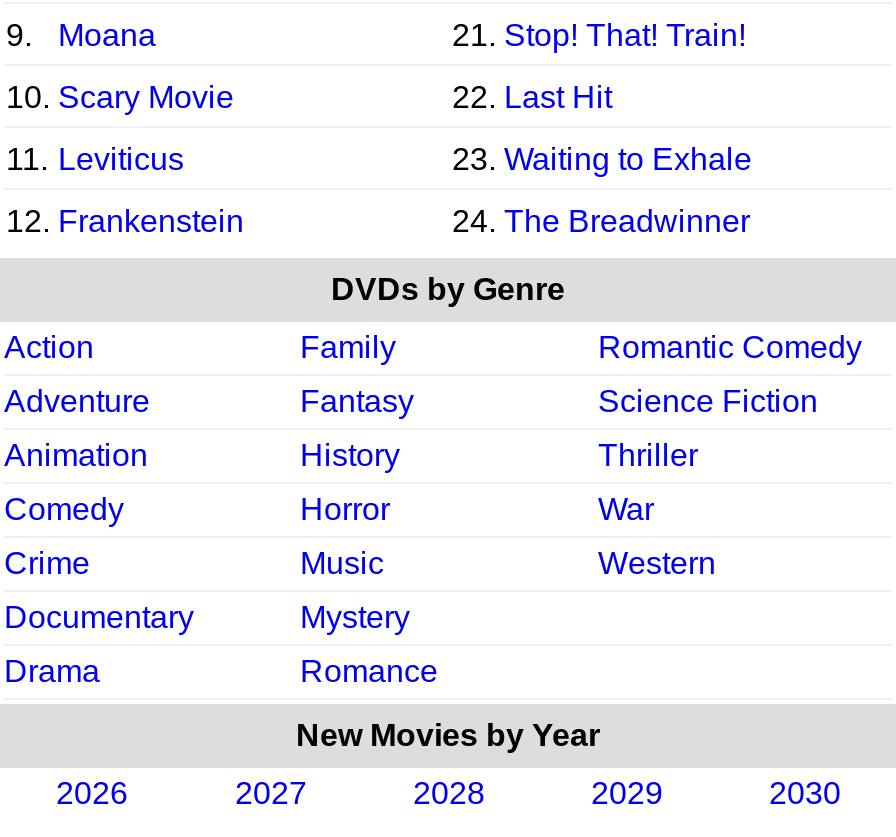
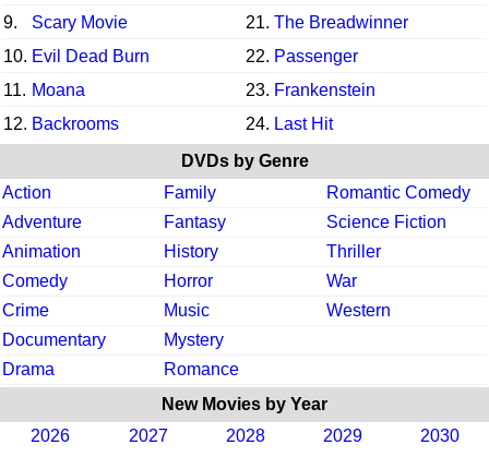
- Moana
- 21. Stop! That! Train!
+ Scary Movie
+ 21. The Breadwinner

- 10. Scary Movie
- 22. Last Hit
+ 10. Evil Dead Burn
+ 22. Passenger

- 11. Leviticus
- 23. Waiting to Exhale
+ 11. Moana
+ 23. Frankenstein

- 12. Frankenstein
- 24. The Breadwinner
+ 12. Backrooms
+ 24. Last Hit
